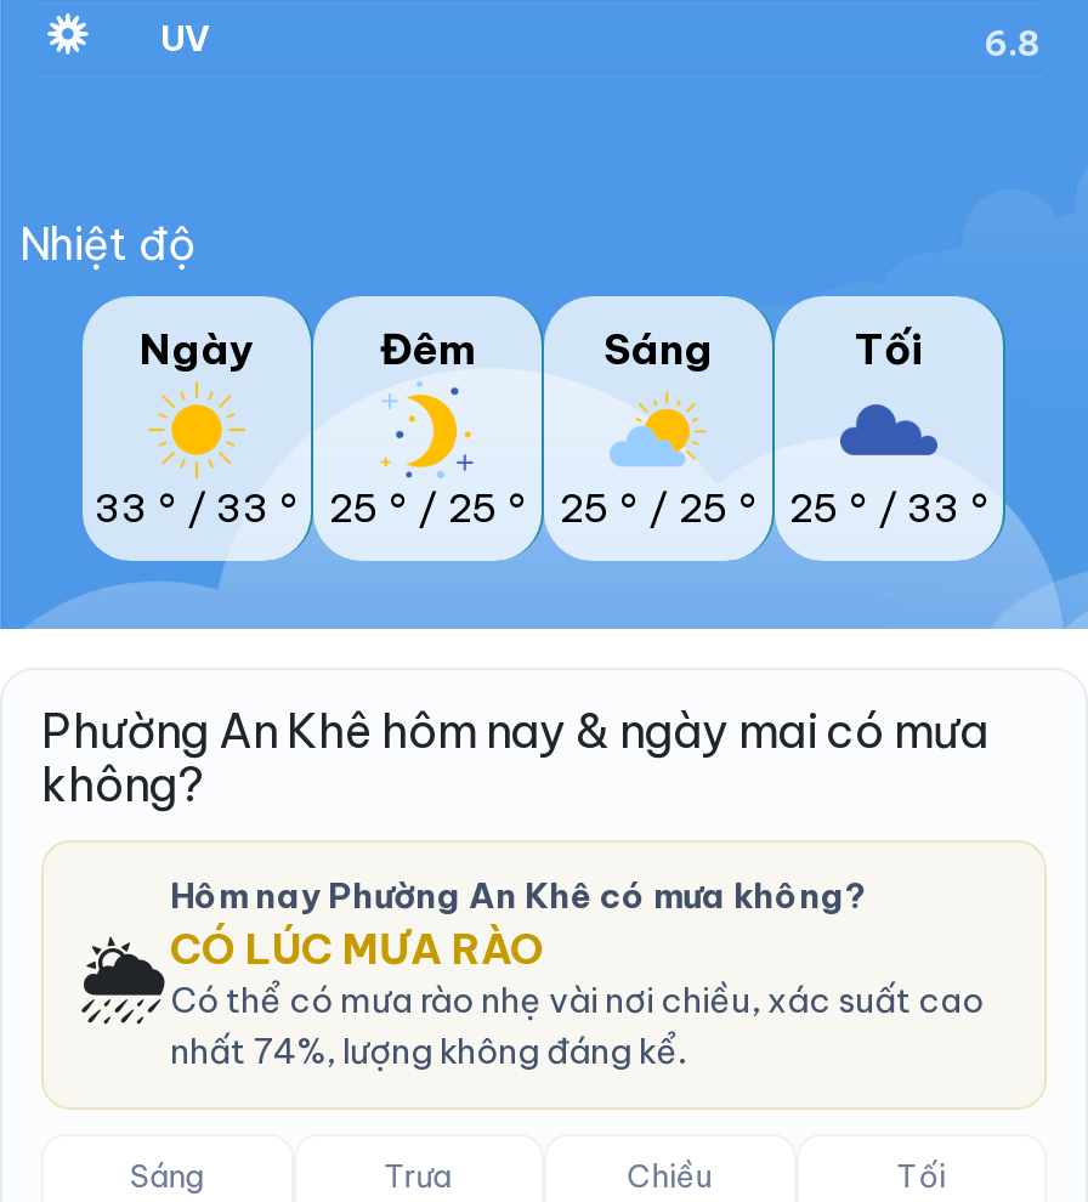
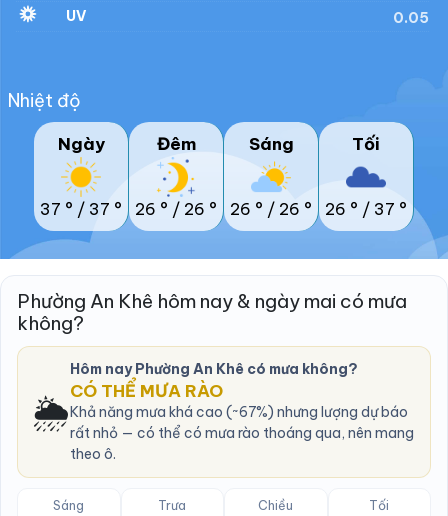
- 6.8
+ 0.05

- 33 ° / 33 °
+ 37 ° / 37 °

- 25 ° / 25 °
+ 26 ° / 26 °

- 25 ° / 25 °
+ 26 ° / 26 °

- 25 ° / 33 °
+ 26 ° / 37 °

- CÓ LÚC MƯA RÀO
- Có thể có mưa rào nhẹ vài nơi chiều, xác suất cao
- nhất 74%, lượng không đáng kể.
+ CÓ THỂ MƯA RÀO
+ Khả năng mưa khá cao (~67%) nhưng lượng dự báo
+ rất nhỏ — có thể có mưa rào thoáng qua, nên mang
+ theo ô.
